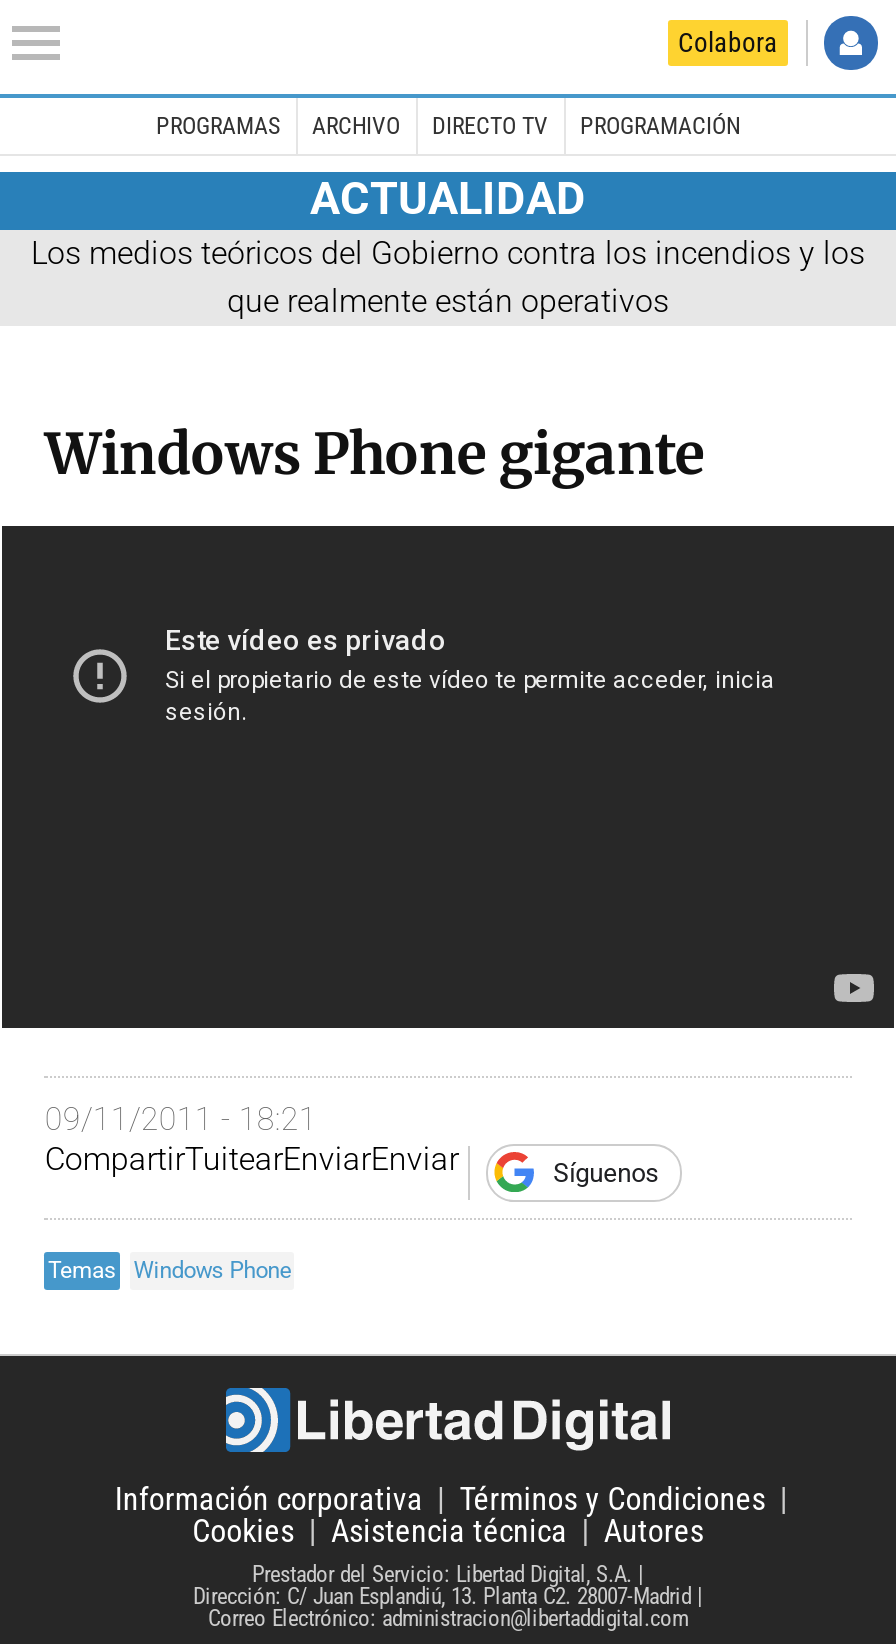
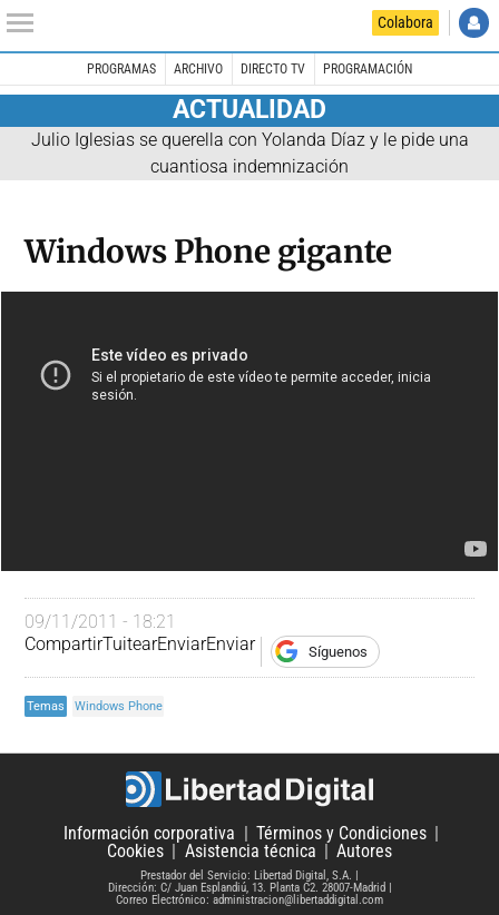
- Los medios teóricos del Gobierno contra los incendios y los
- que realmente están operativos
+ Julio Iglesias se querella con Yolanda Díaz y le pide una
+ cuantiosa indemnización
